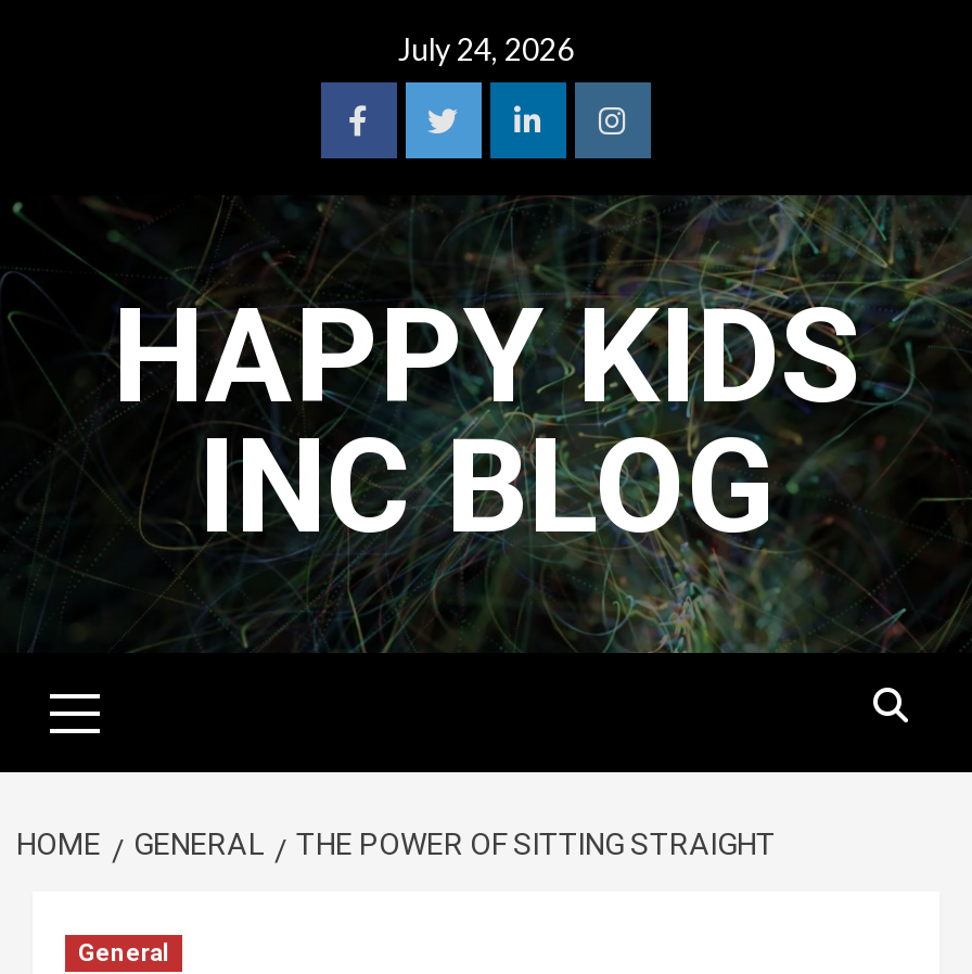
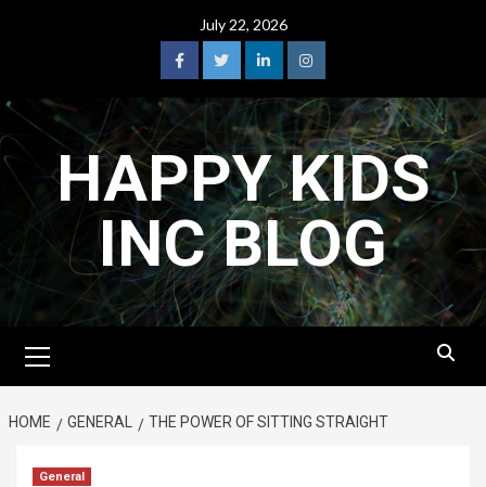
- July 24, 2026
+ July 22, 2026
